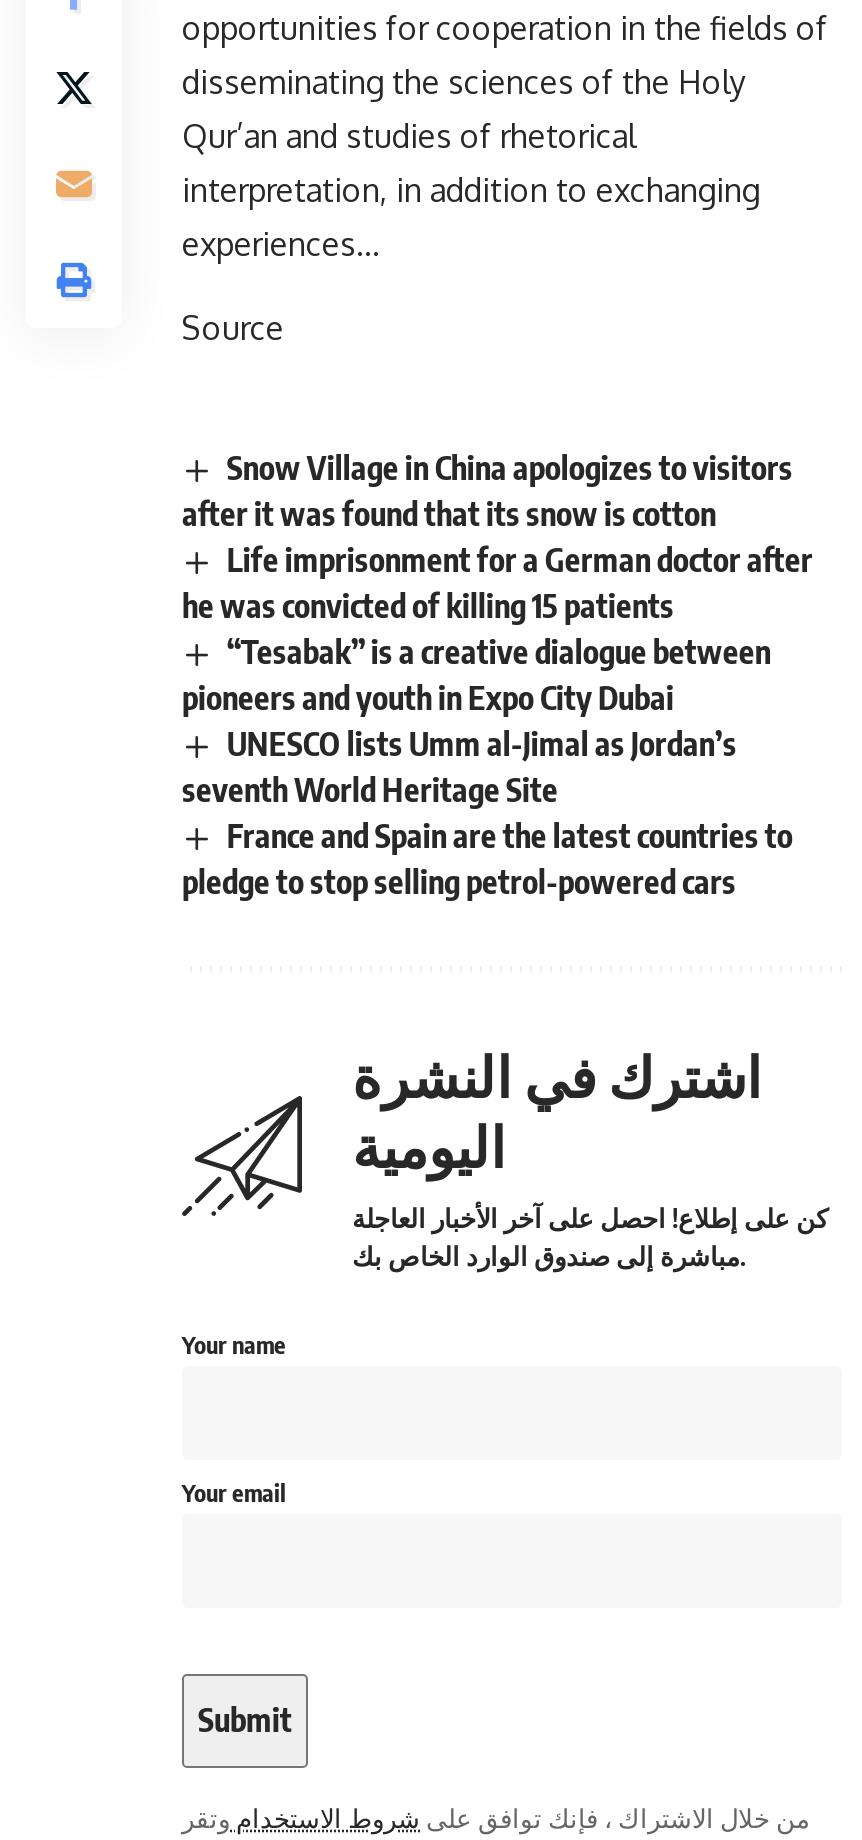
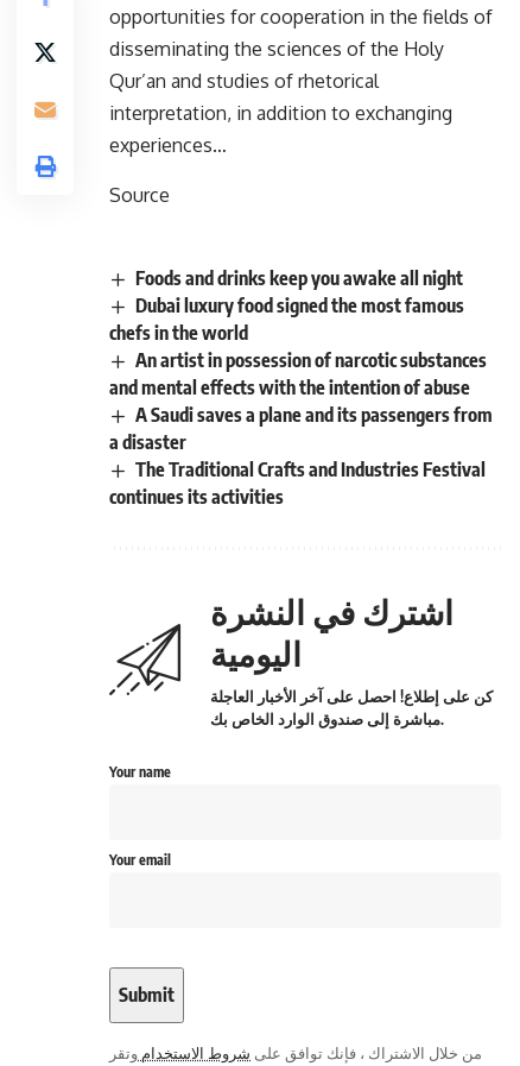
- Snow Village in China apologizes to visitors
- after it was found that its snow is cotton
- Life imprisonment for a German doctor after
- he was convicted of killing 15 patients
- “Tesabak” is a creative dialogue between
- pioneers and youth in Expo City Dubai
- UNESCO lists Umm al-Jimal as Jordan’s
- seventh World Heritage Site
- France and Spain are the latest countries to
- pledge to stop selling petrol-powered cars
+ Foods and drinks keep you awake all night
+ Dubai luxury food signed the most famous
+ chefs in the world
+ An artist in possession of narcotic substances
+ and mental effects with the intention of abuse
+ A Saudi saves a plane and its passengers from
+ a disaster
+ The Traditional Crafts and Industries Festival
+ continues its activities
